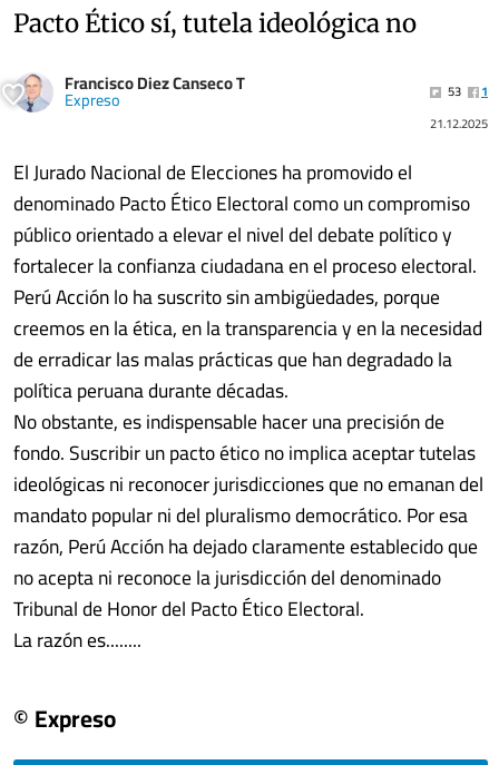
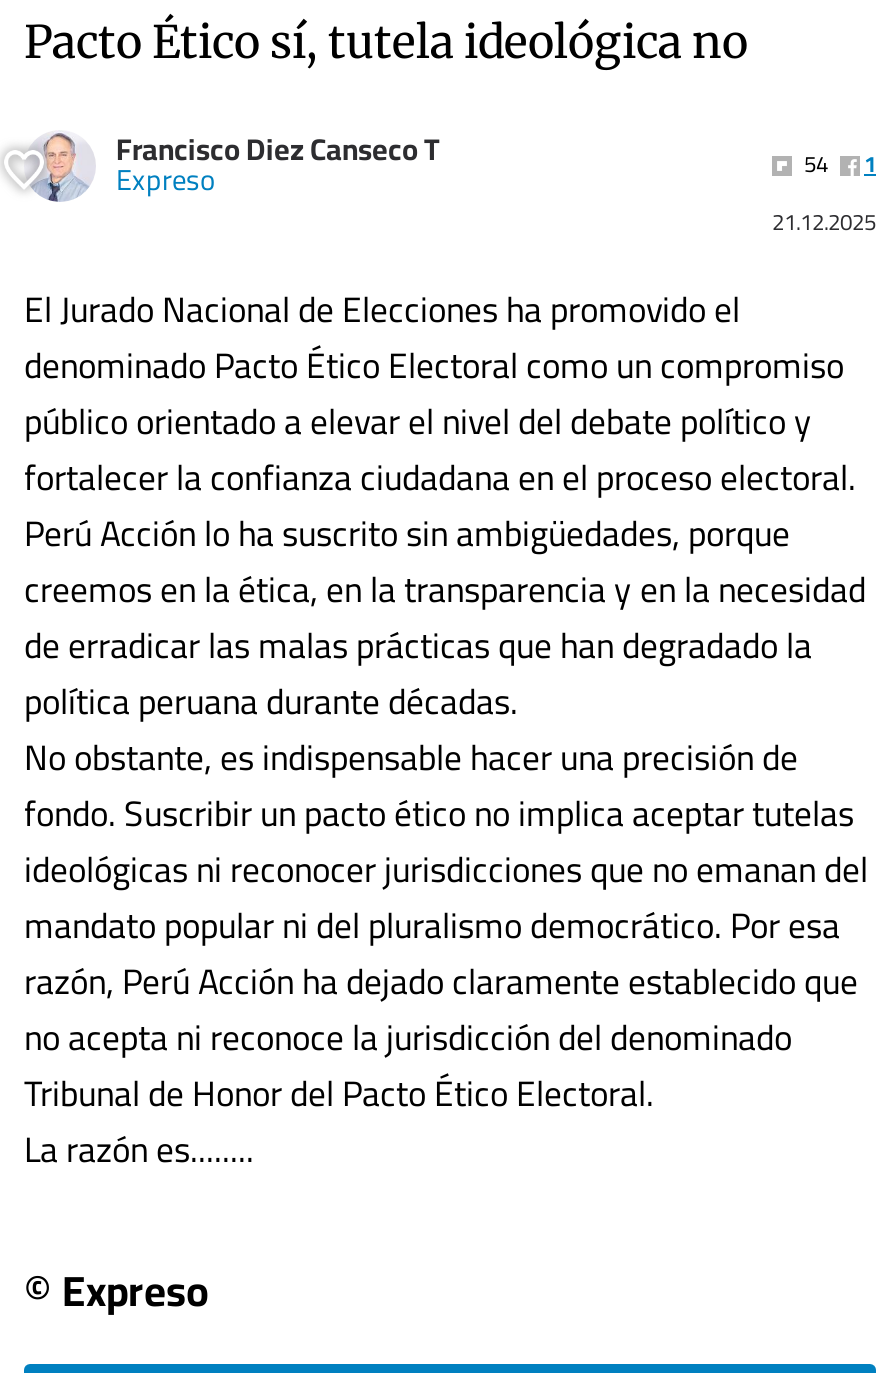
- 53 1
+ 54 1
